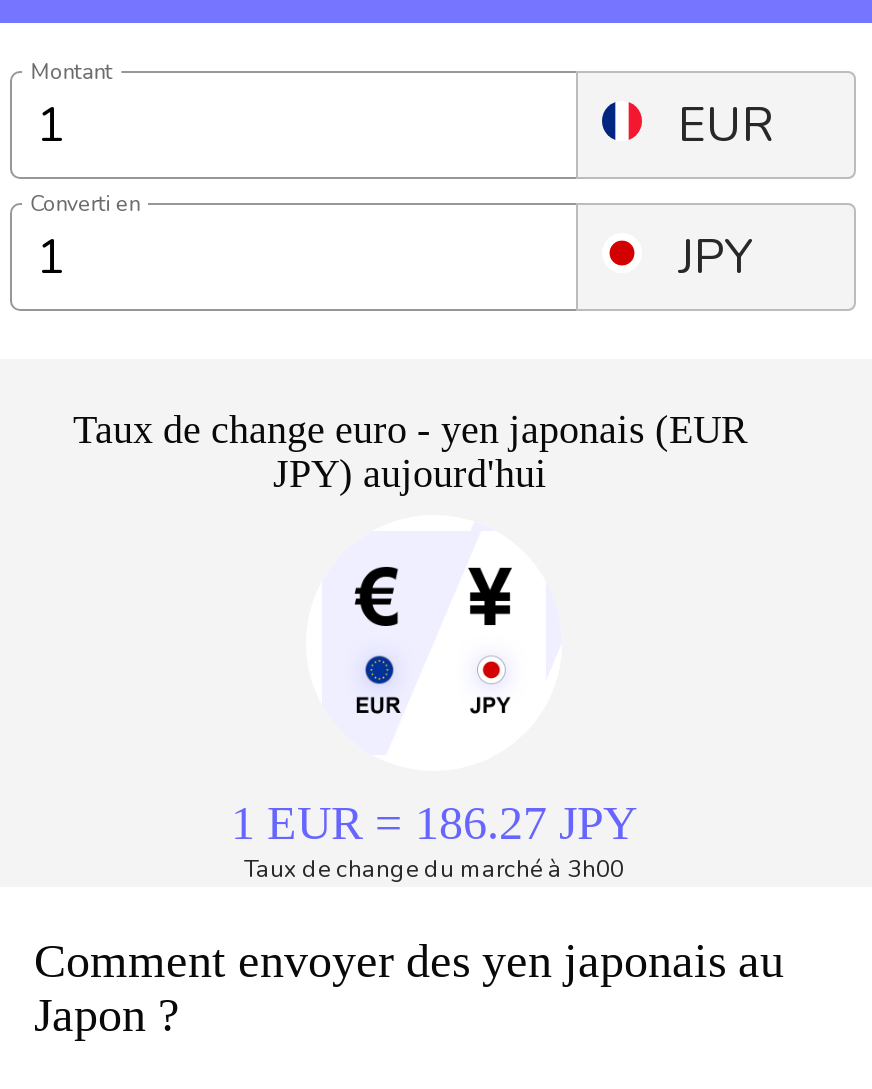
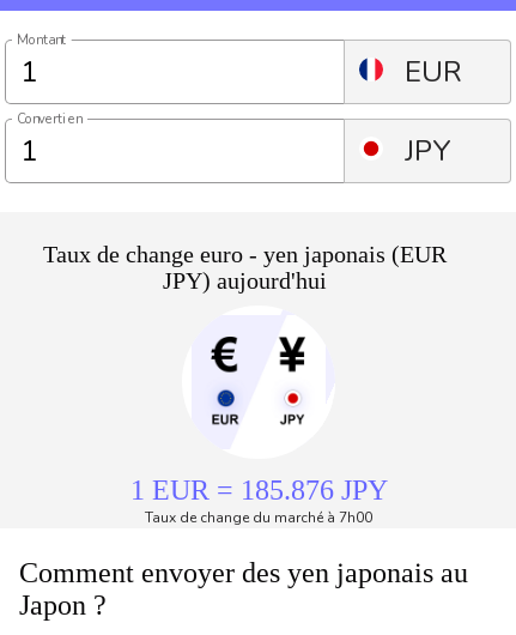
- 1 EUR = 186.27 JPY
+ 1 EUR = 185.876 JPY

- Taux de change du marché à 3h00
+ Taux de change du marché à 7h00
